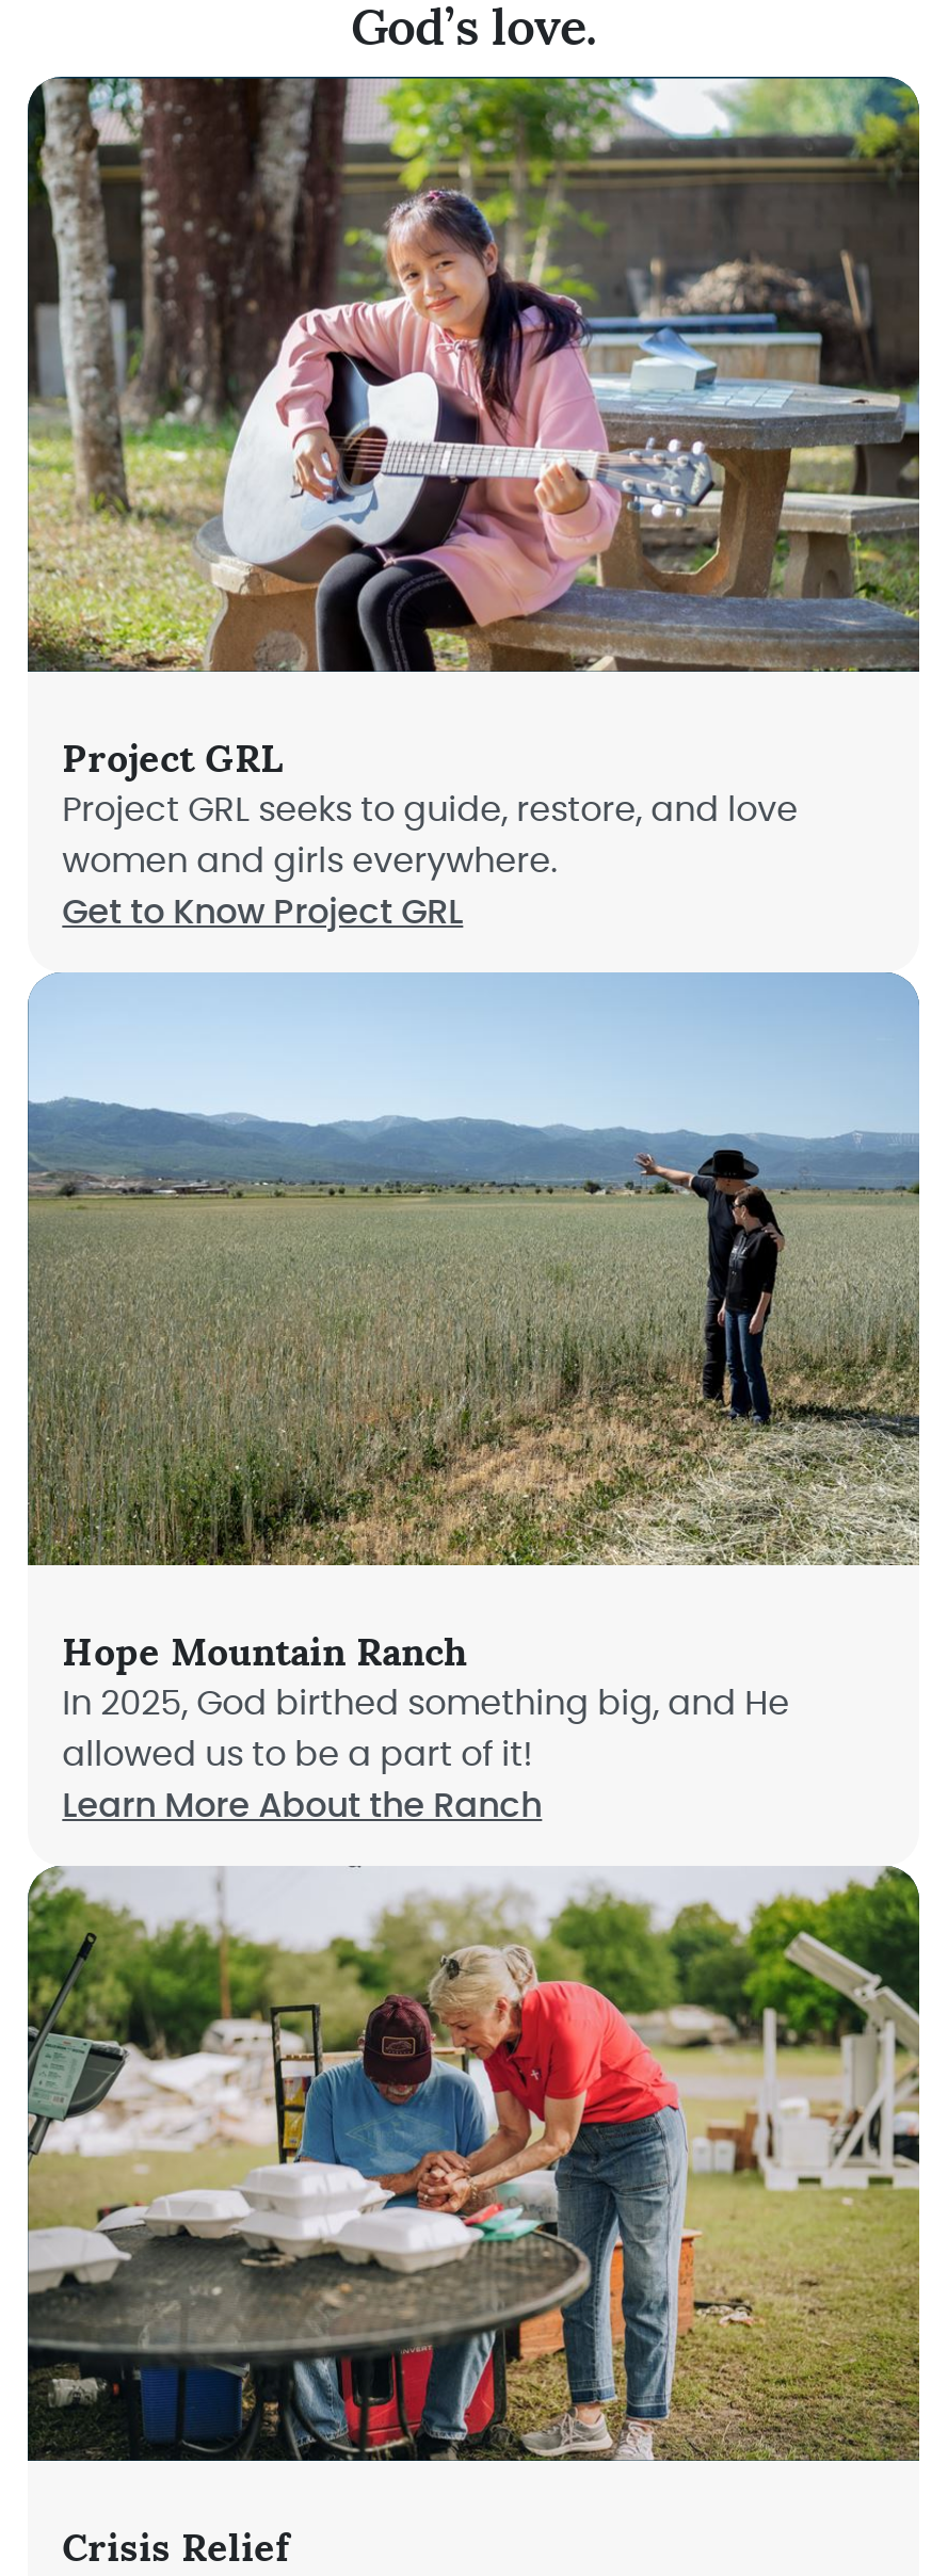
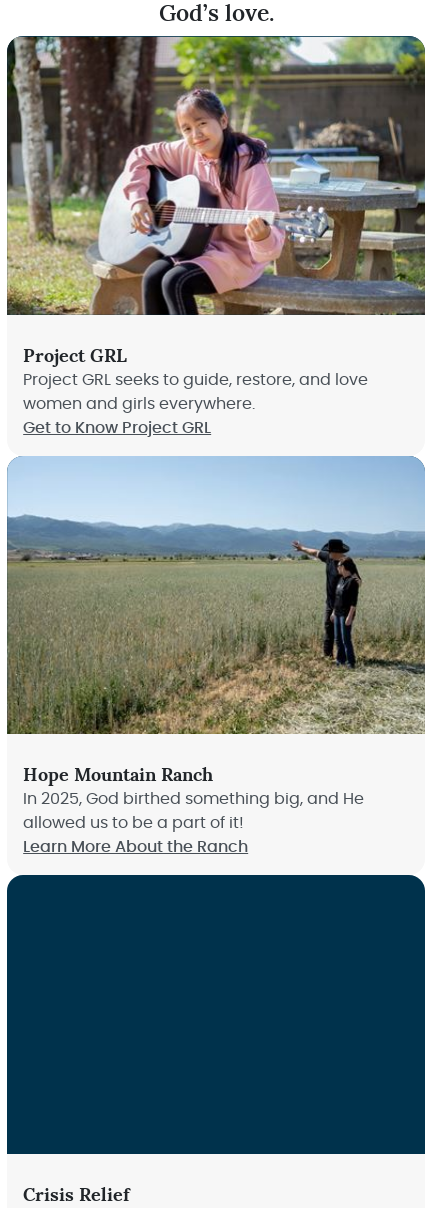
- [image]
